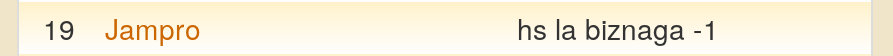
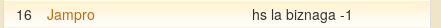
- 19 Jampro
+ 16 Jampro
